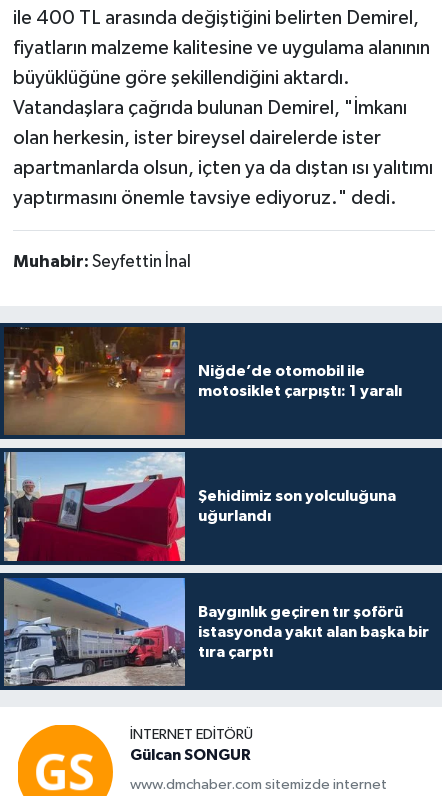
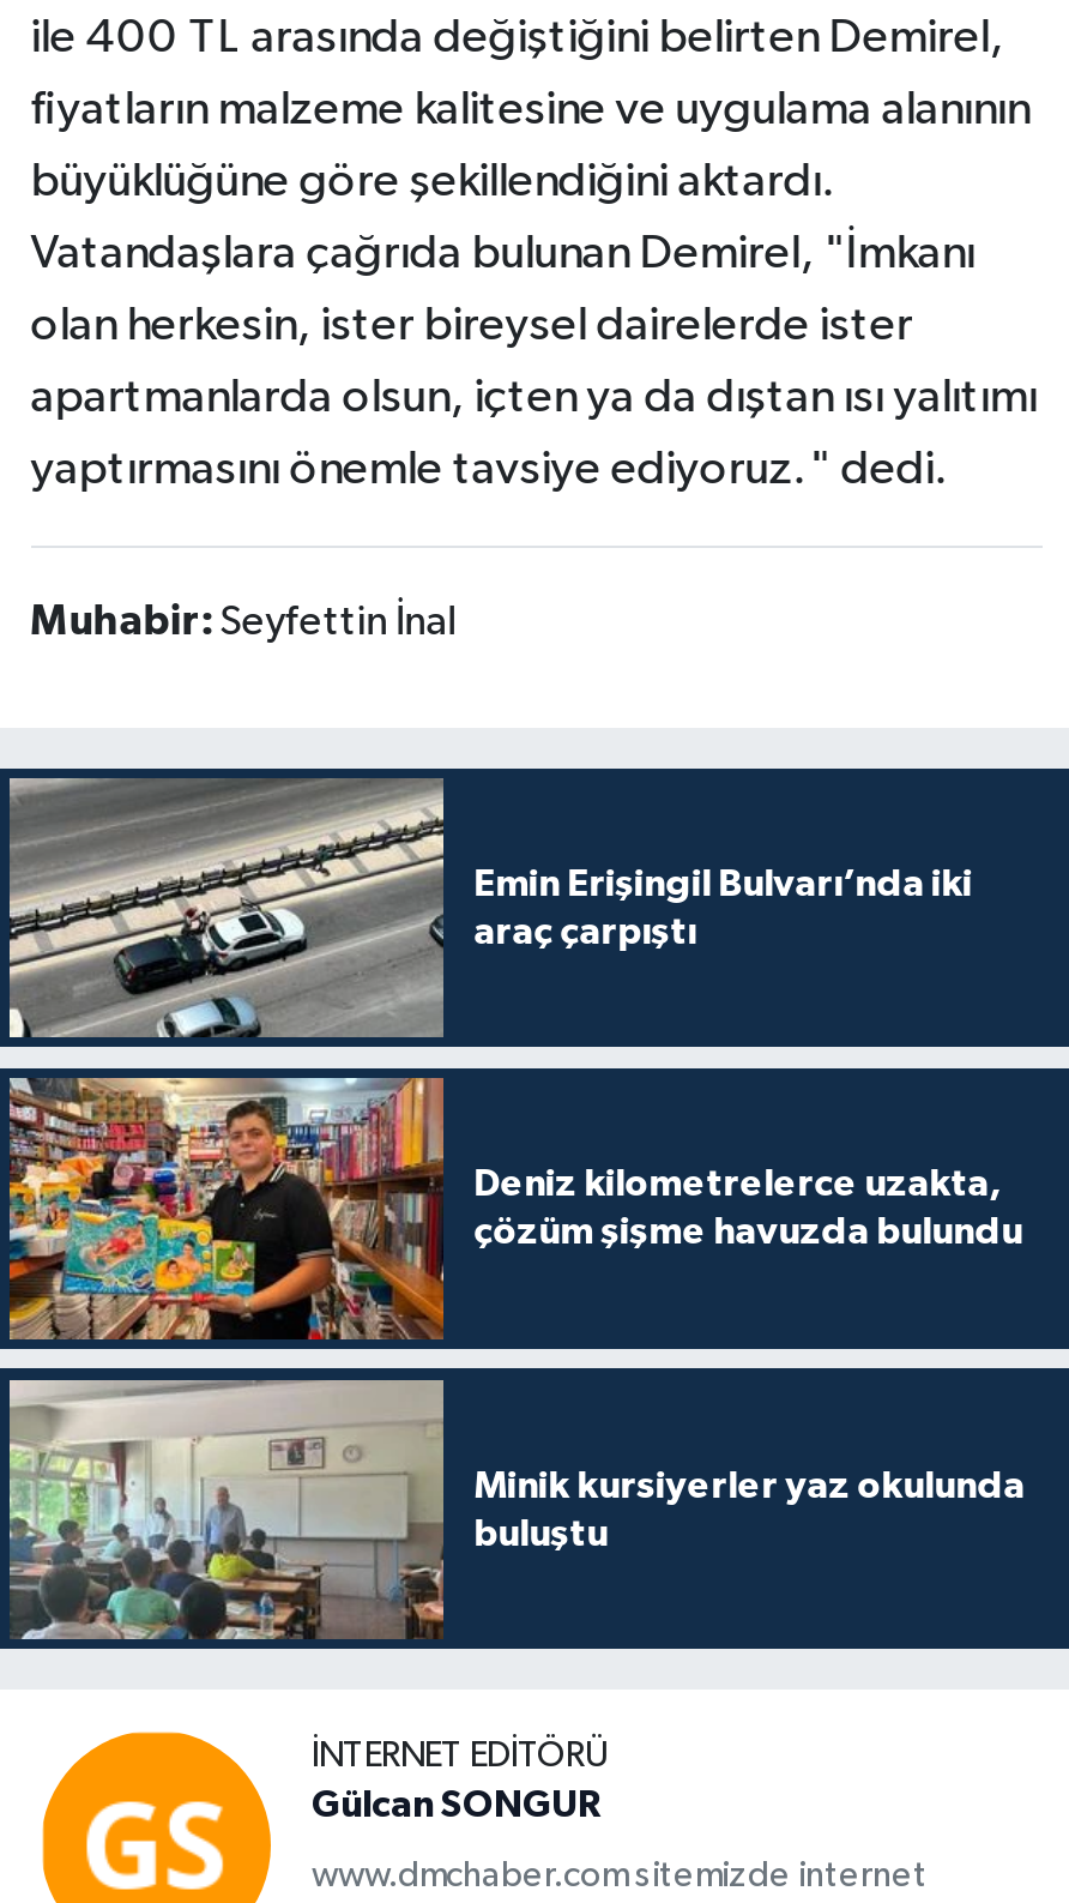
- [image]
- Niğde’de otomobil ile
- motosiklet çarpıştı: 1 yaralı
+ [image]
+ Emin Erişingil Bulvarı’nda iki
+ araç çarpıştı

- [image]
- Şehidimiz son yolculuğuna
- uğurlandı
+ [image]
+ Deniz kilometrelerce uzakta,
+ çözüm şişme havuzda bulundu

- [image]
- Baygınlık geçiren tır şoförü
- istasyonda yakıt alan başka bir
- tıra çarptı
+ [image]
+ Minik kursiyerler yaz okulunda
+ buluştu
